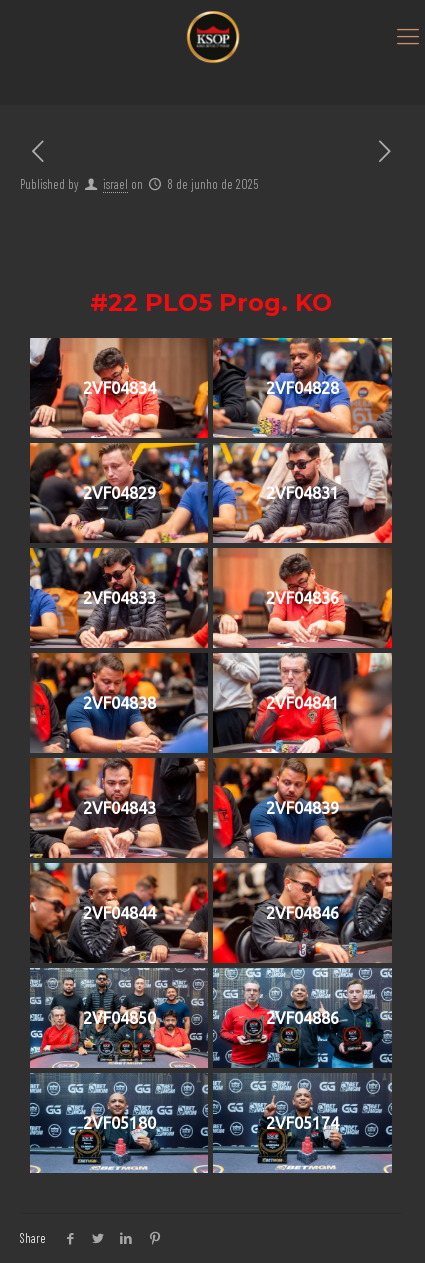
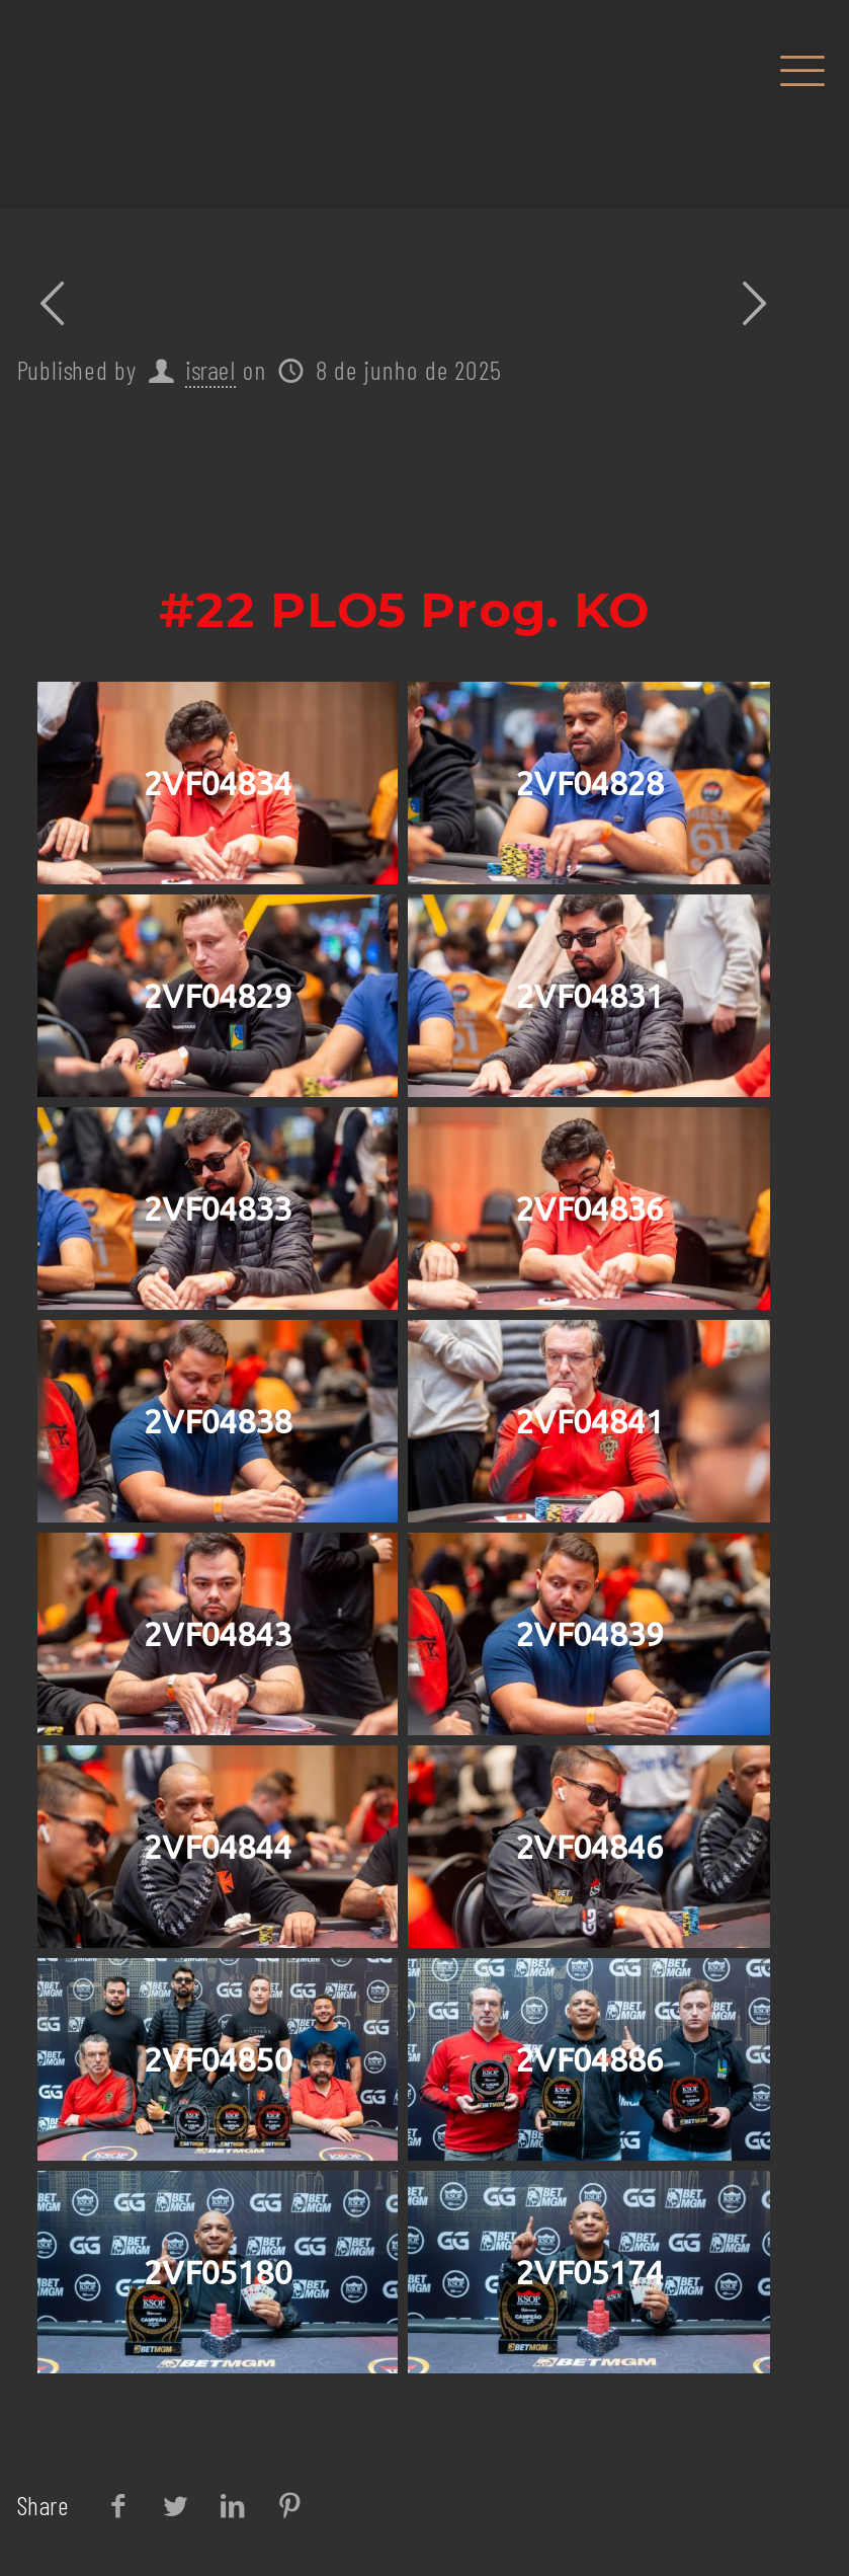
- [image]
